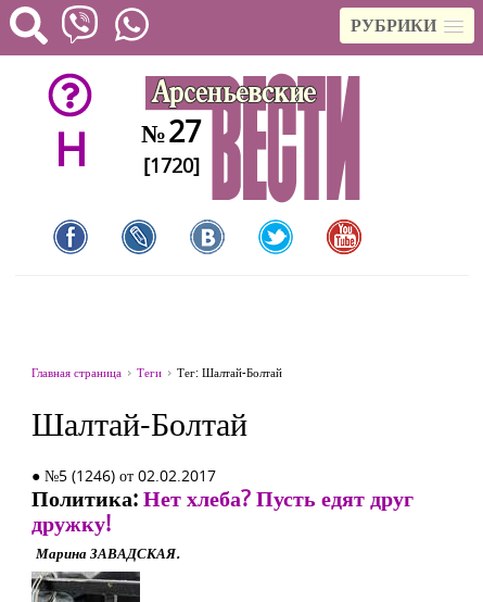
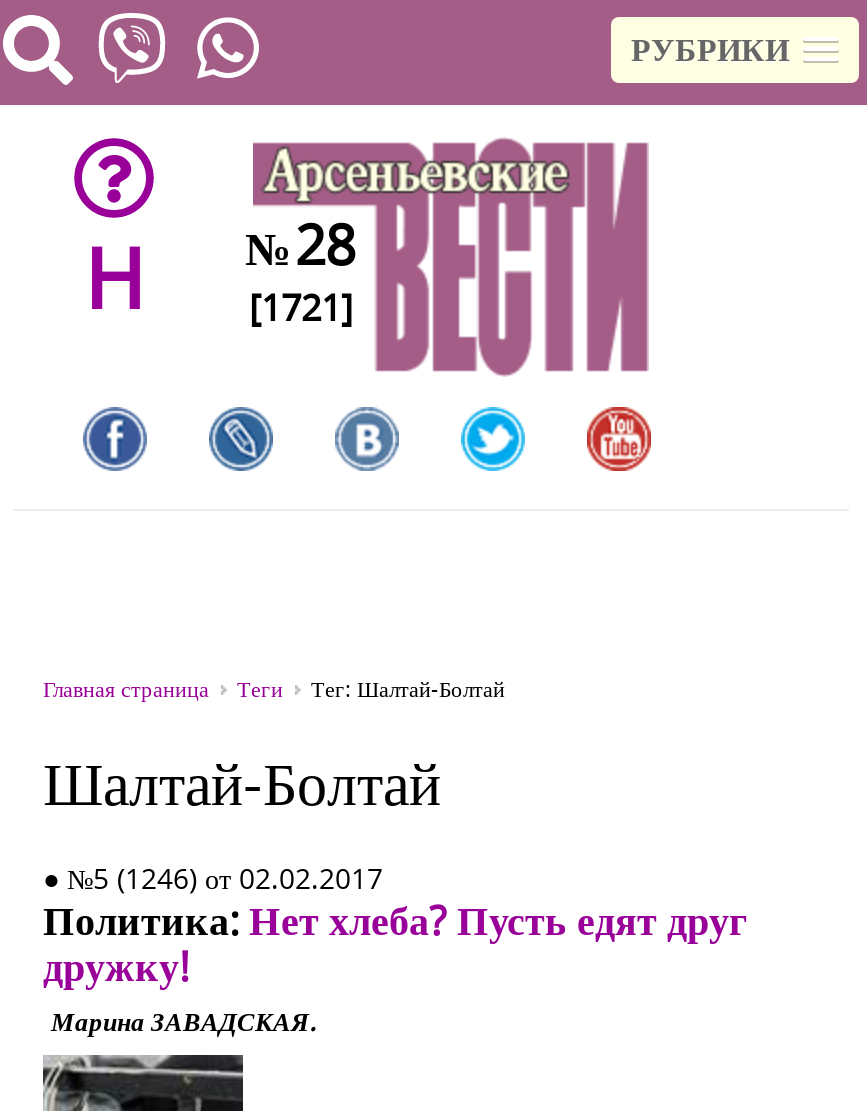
- H № 27
+ H № 28

- [1720]
+ [1721]
